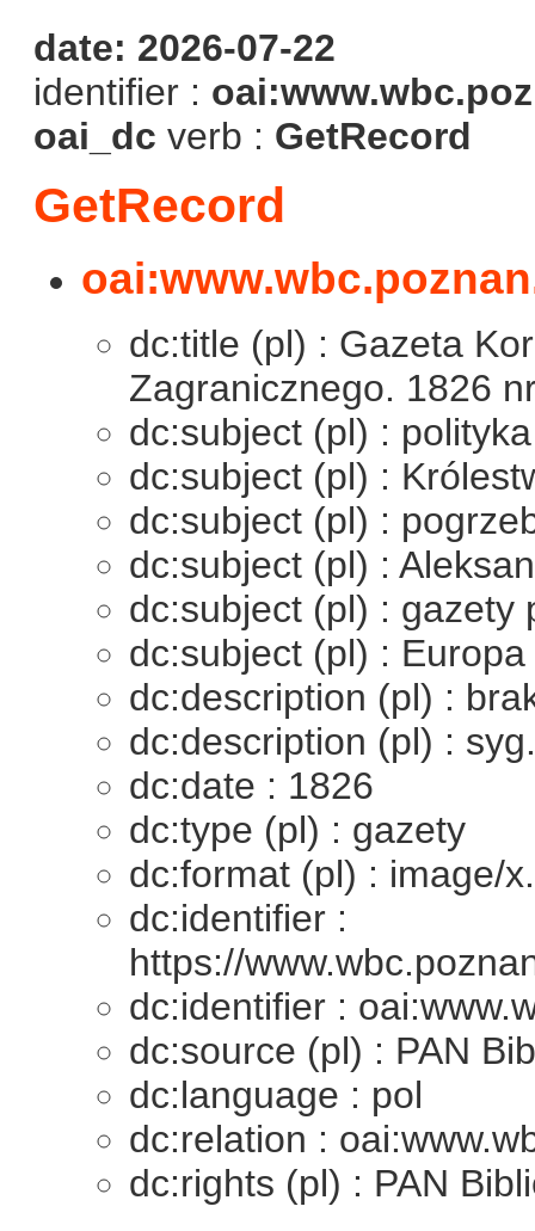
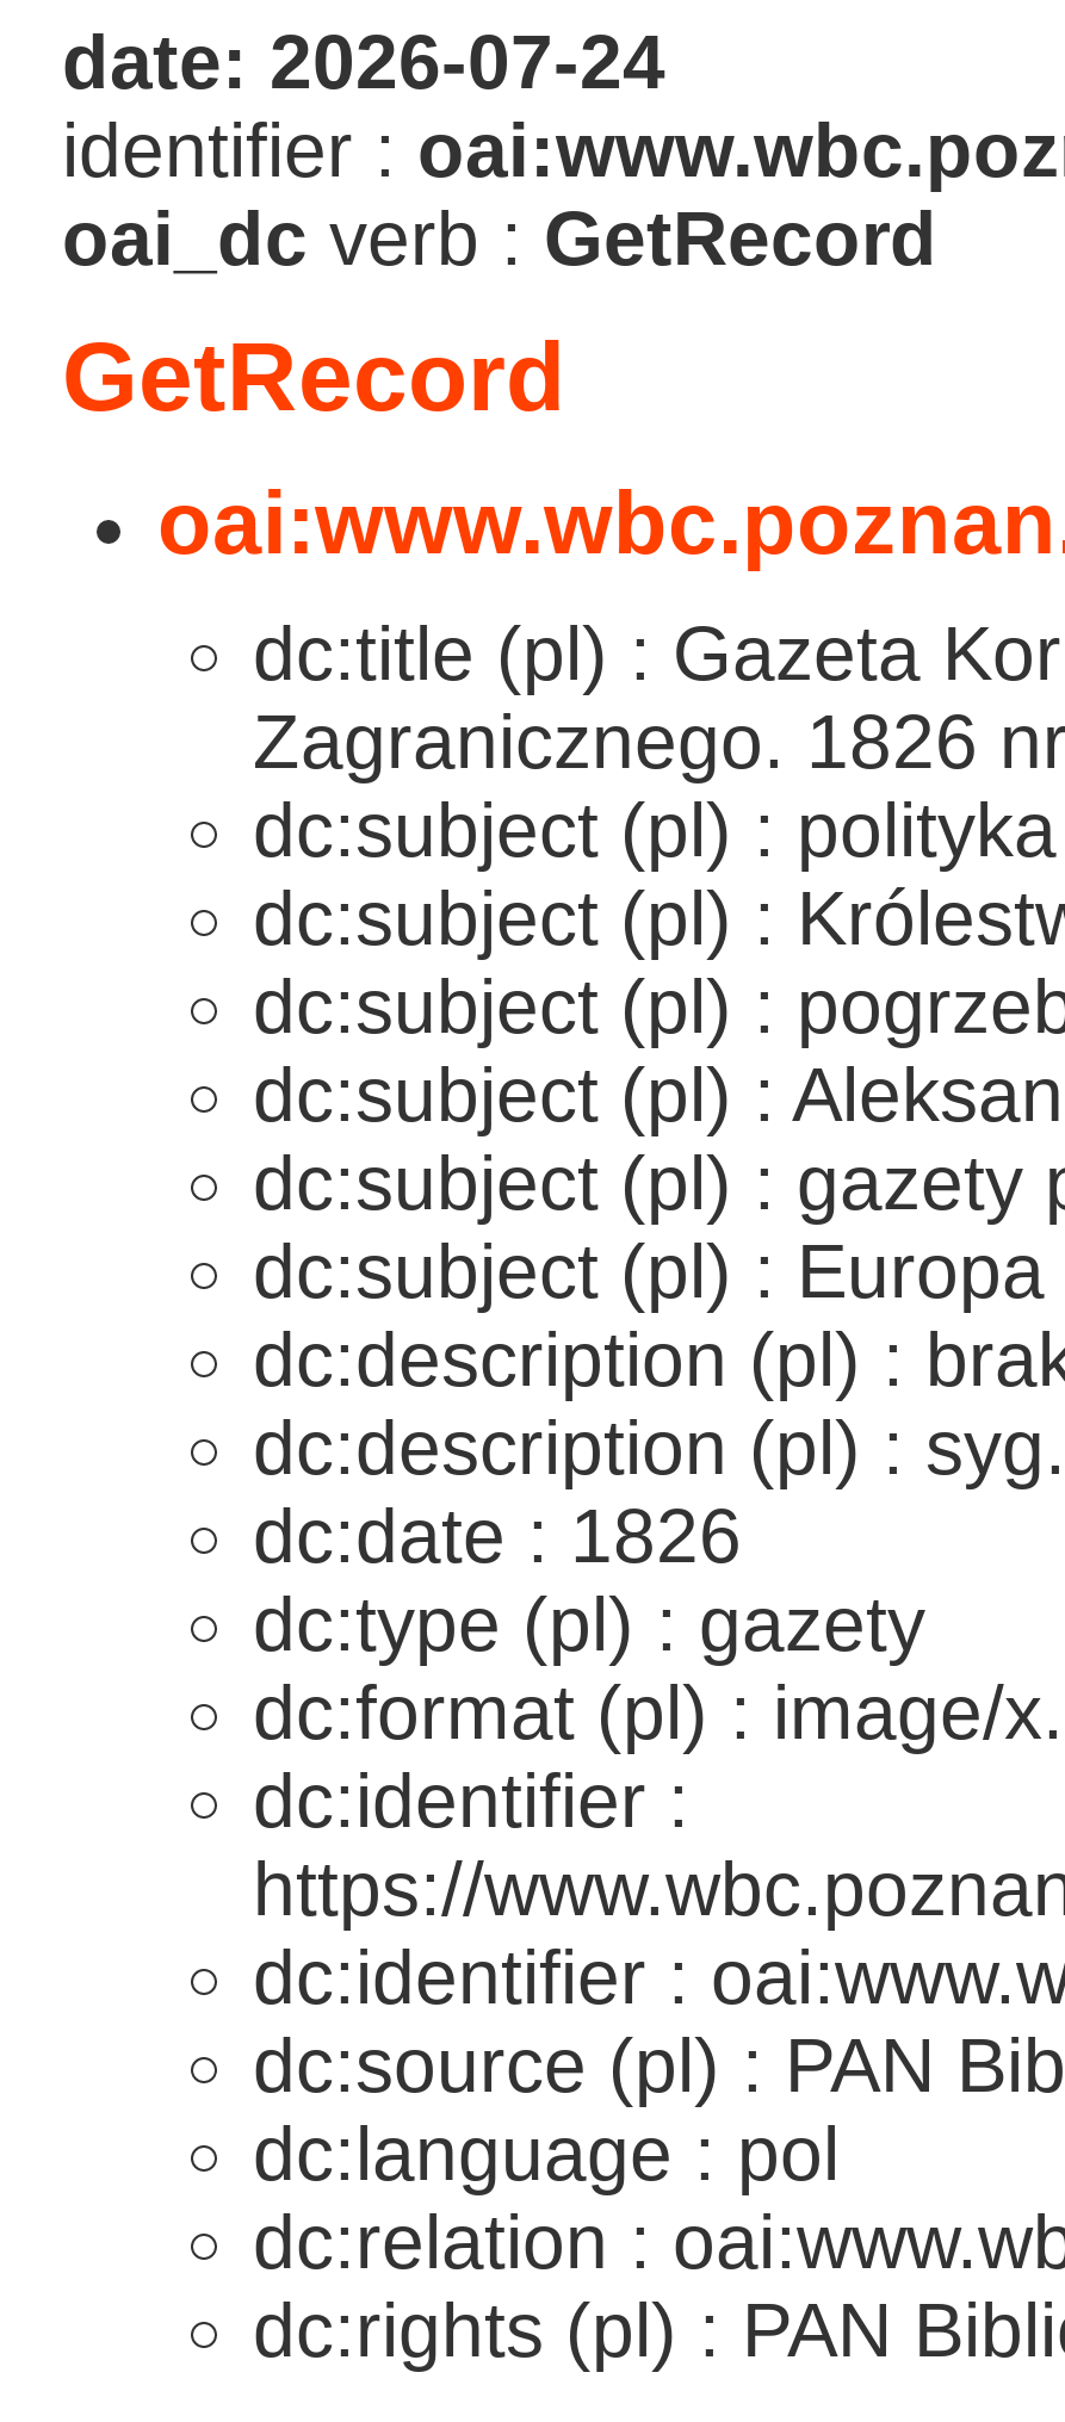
- date: 2026-07-22
+ date: 2026-07-24
